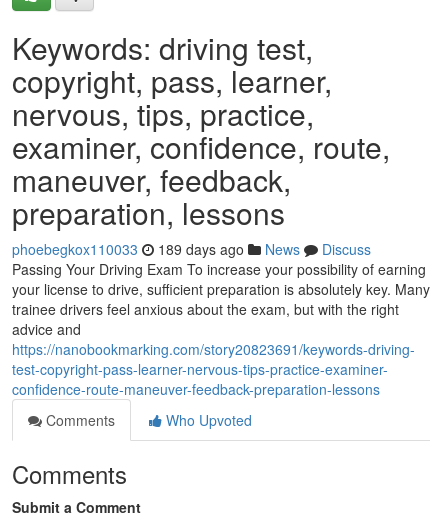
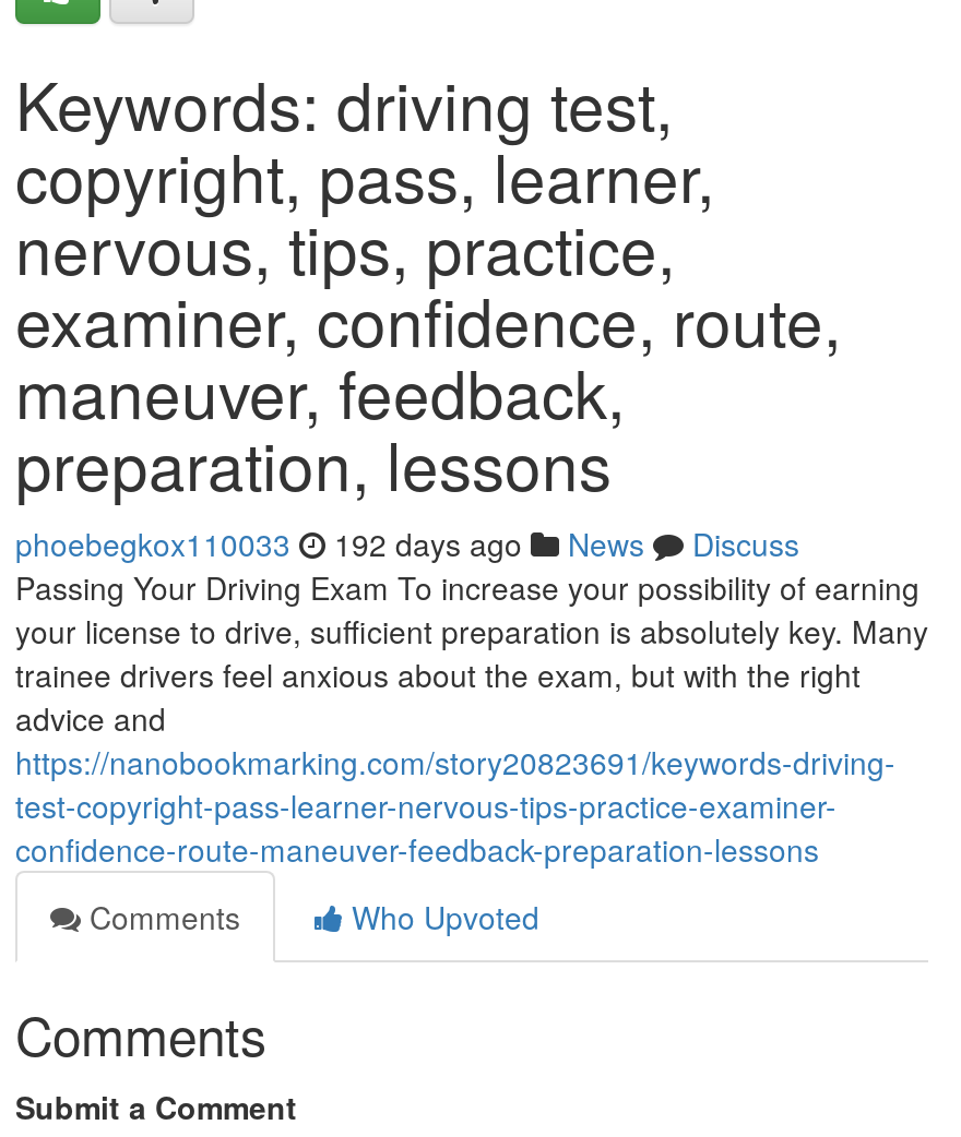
- phoebegkox110033 189 days ago News Discuss
+ phoebegkox110033 192 days ago News Discuss
